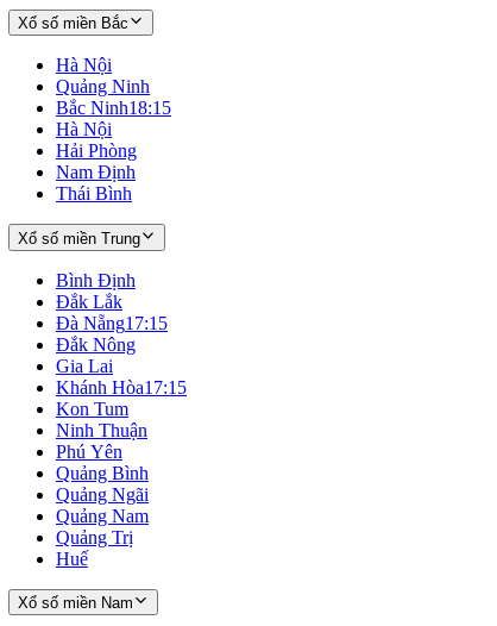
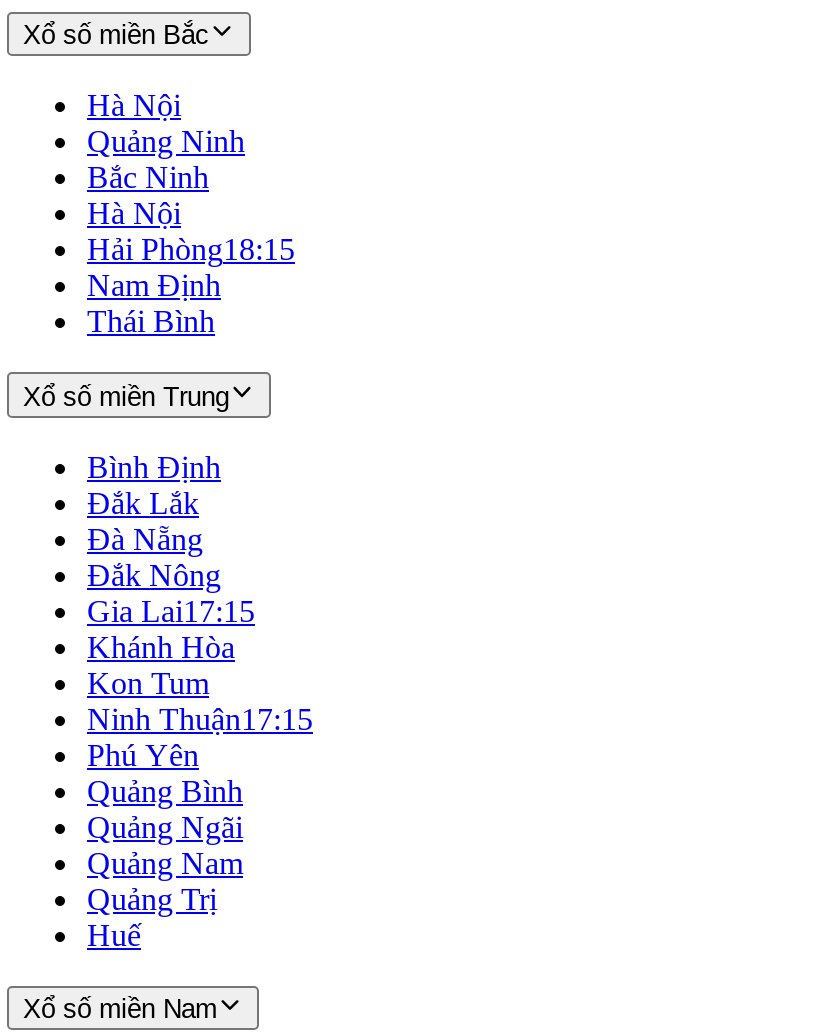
- Bắc Ninh18:15
+ Bắc Ninh

- Hải Phòng
+ Hải Phòng18:15

- Đà Nẵng 17:15
+ Đà Nẵng

- Gia Lai
- Khánh Hòa 17:15
+ Gia Lai17:15
+ Khánh Hòa

- Ninh Thuận
+ Ninh Thuận17:15
